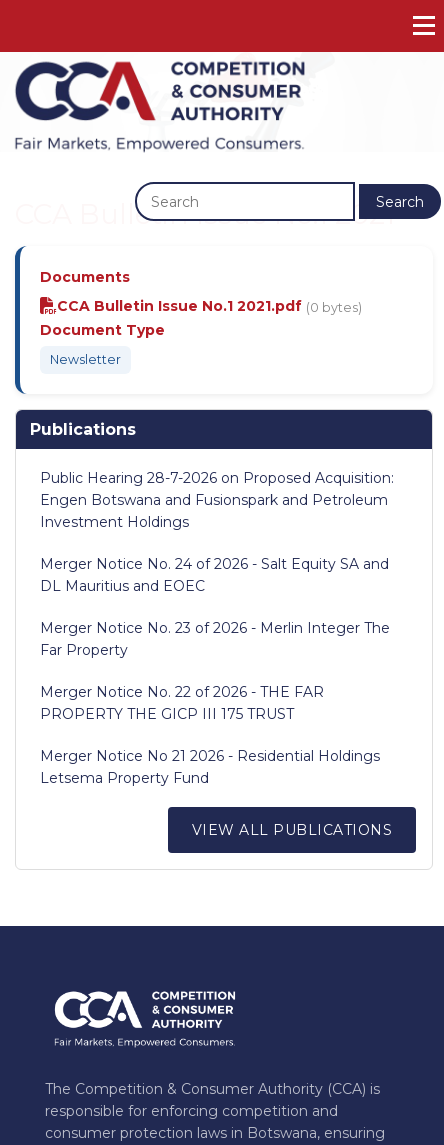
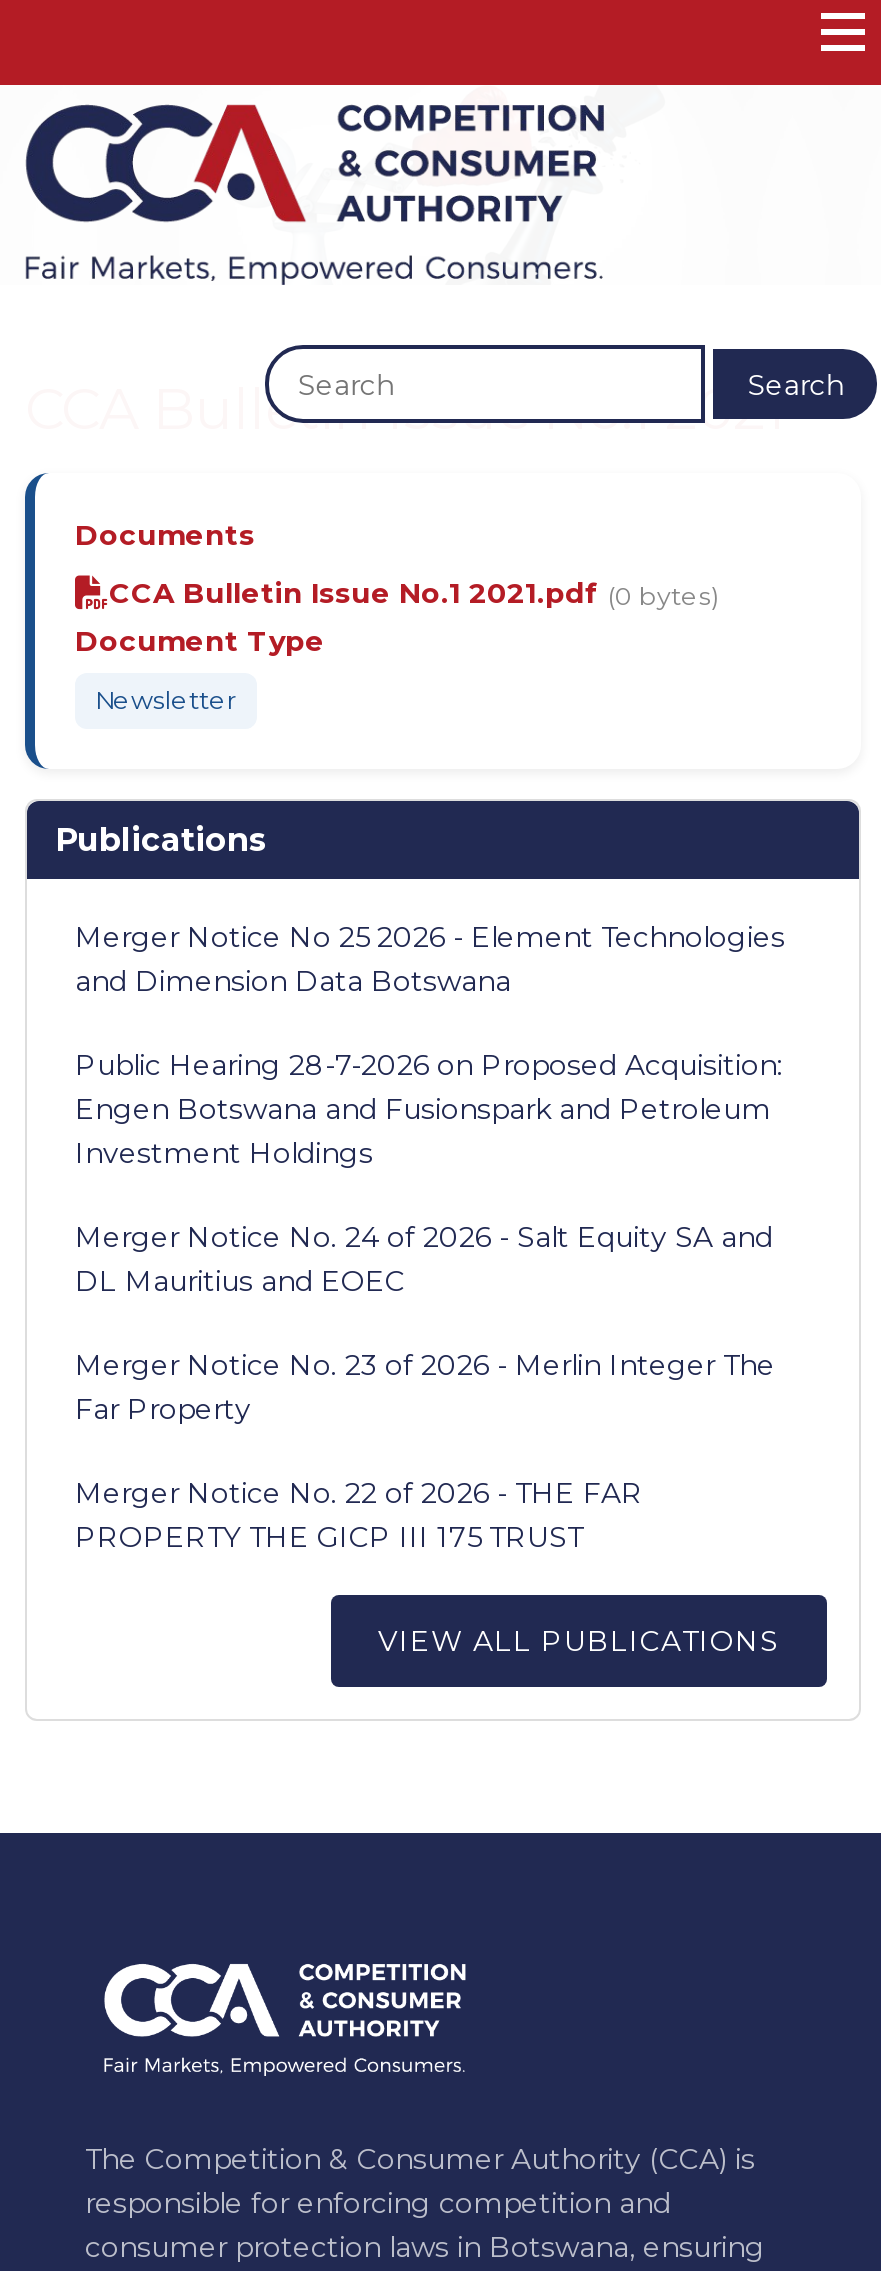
+ Merger Notice No 25 2026 - Element Technologies
+ and Dimension Data Botswana

moved down: Public Hearing 28-7-2026 on Proposed Acquisition: | Engen Botswana and Fusionspark and Petroleum | Investment Holdings | ... | Merger Notice No. 22 of 2026 - THE FAR | PROPERTY THE GICP III 175 TRUST

- Merger Notice No 21 2026 - Residential Holdings
- Letsema Property Fund
